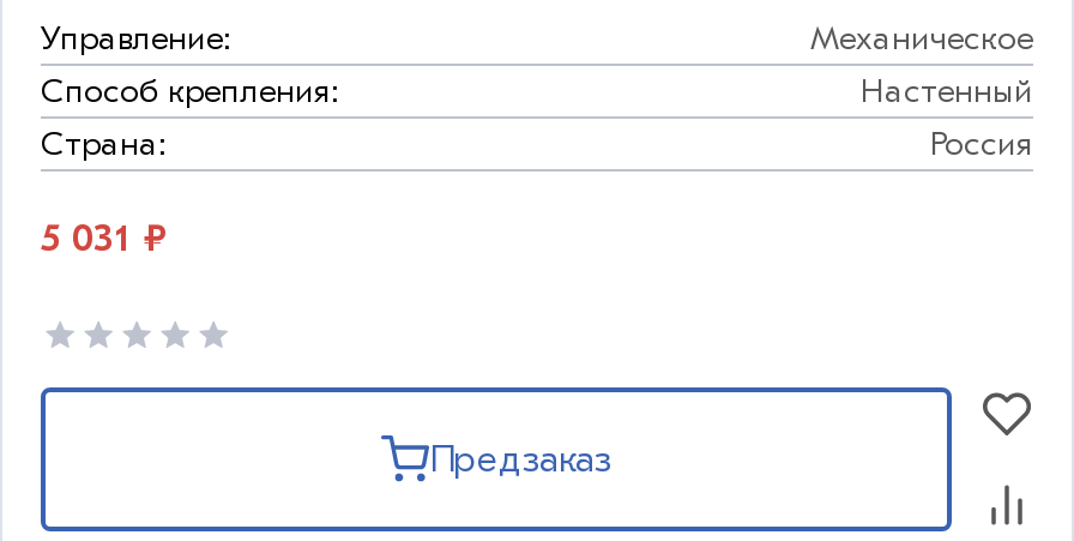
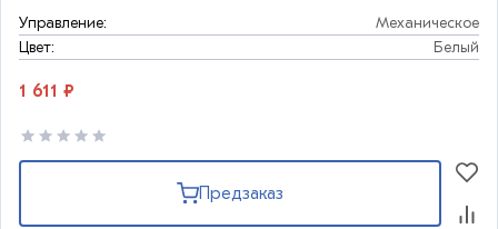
- Способ крепления:
- Настенный
- Страна:
- Россия
+ Цвет:
+ Белый

- 5 031 ₽
+ 1 611 ₽
